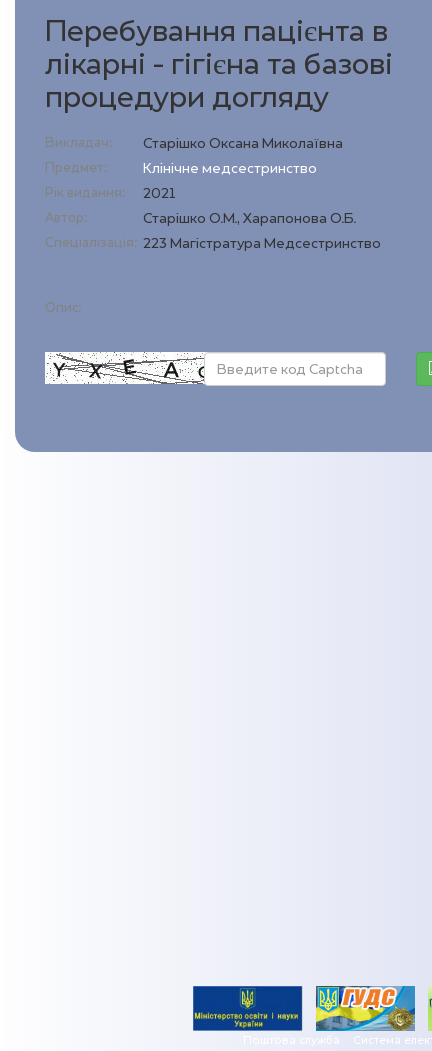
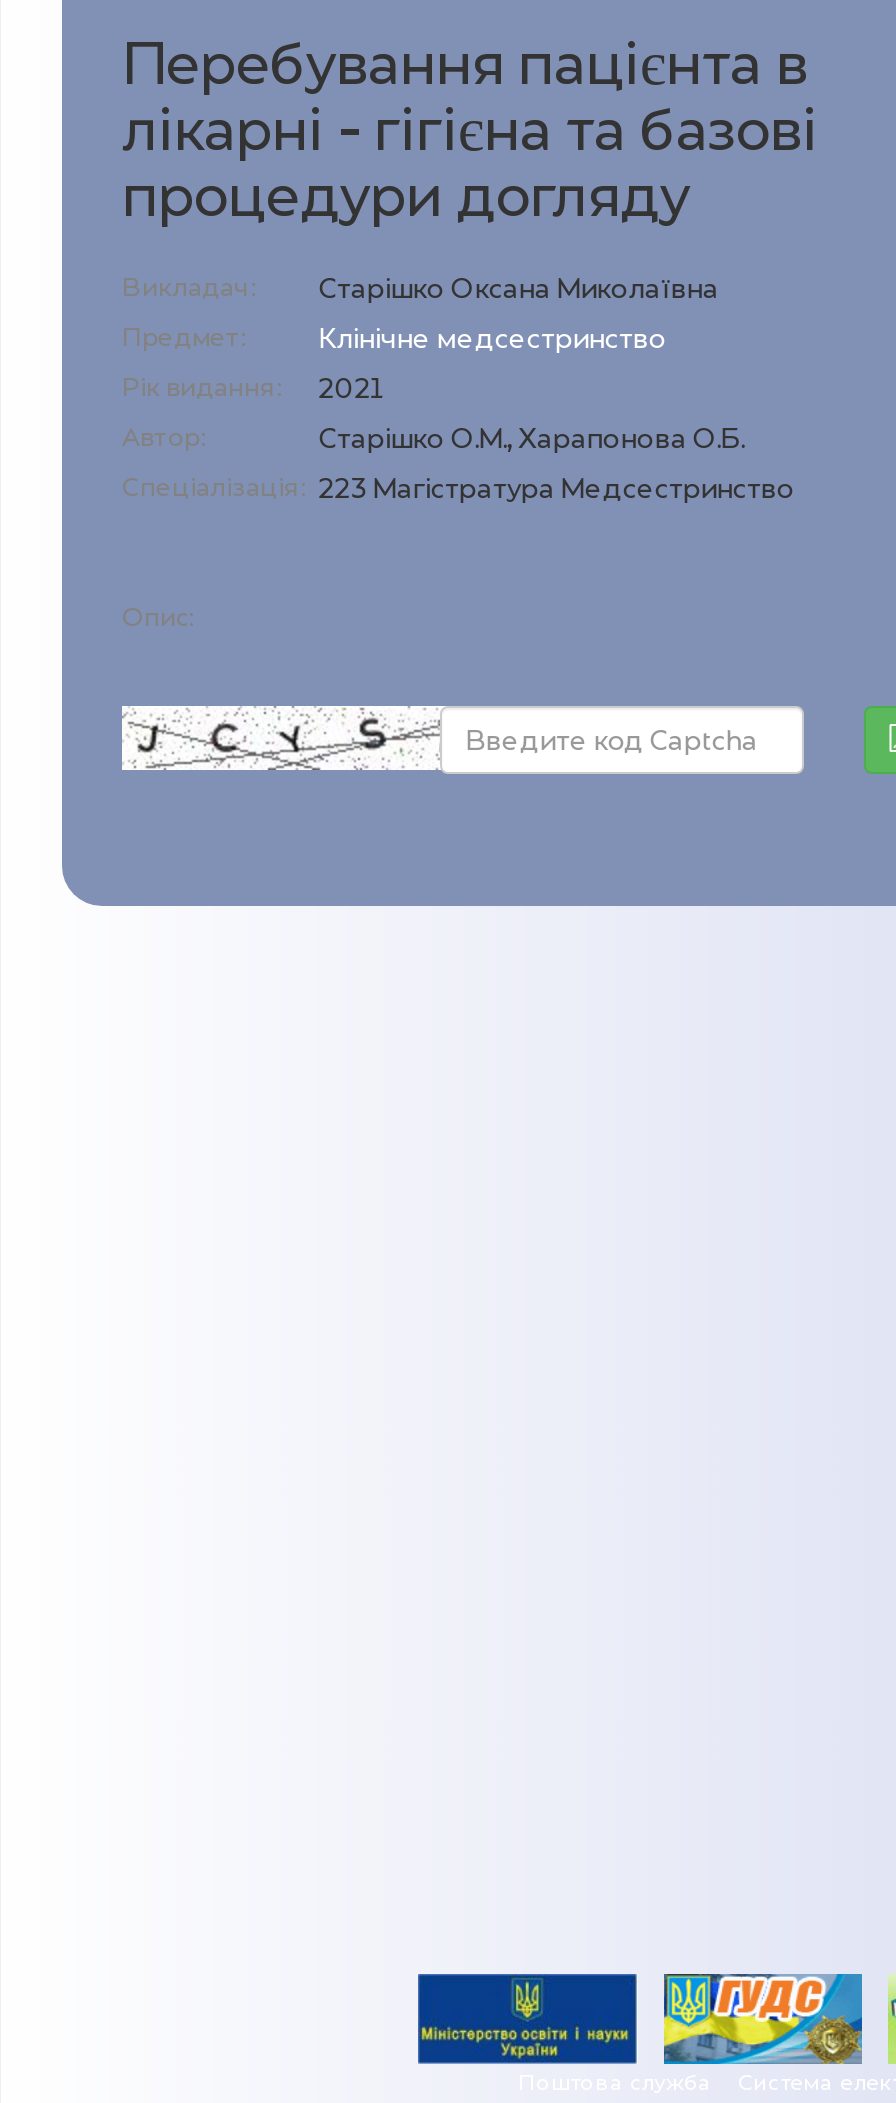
- [image]
+ [image]
